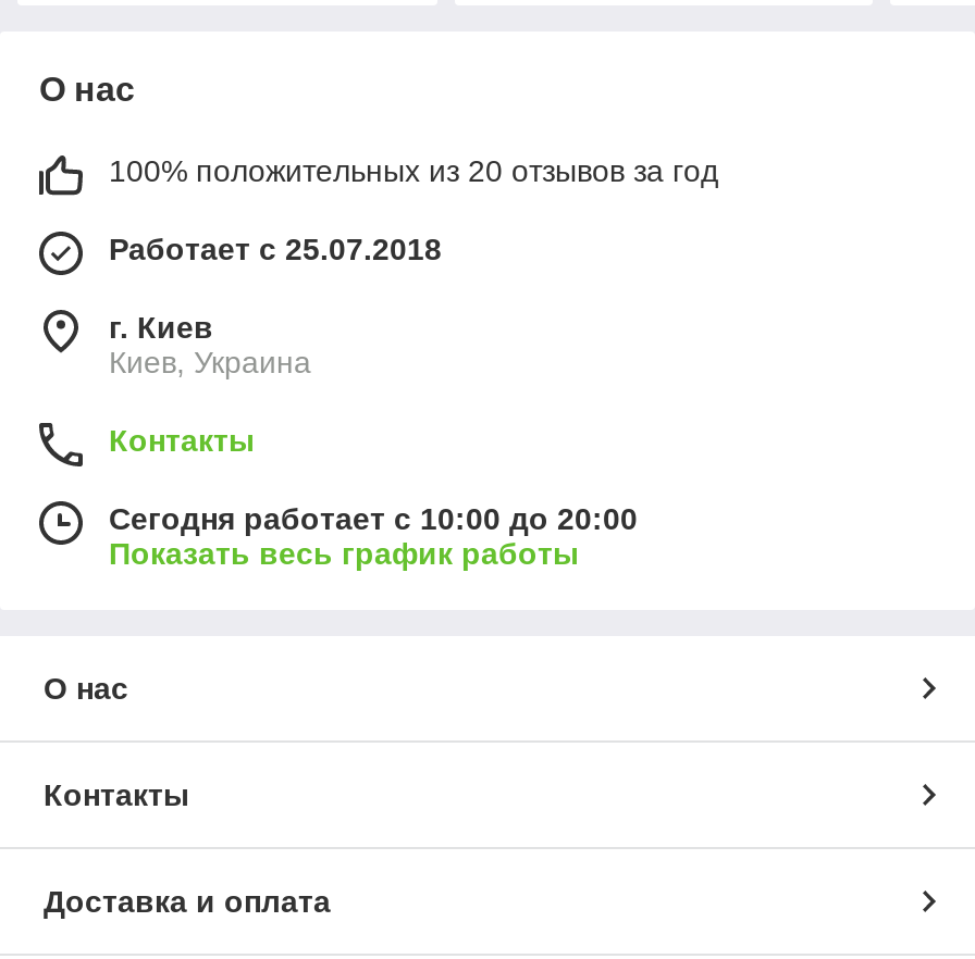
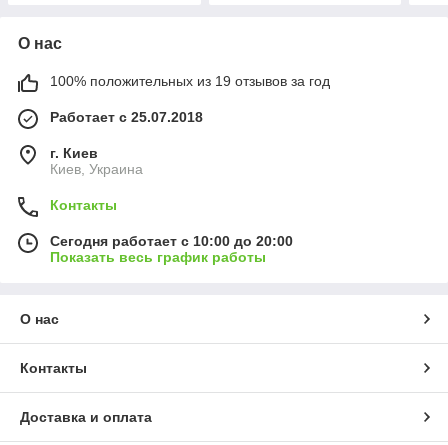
- 100% положительных из 20 отзывов за год
+ 100% положительных из 19 отзывов за год
